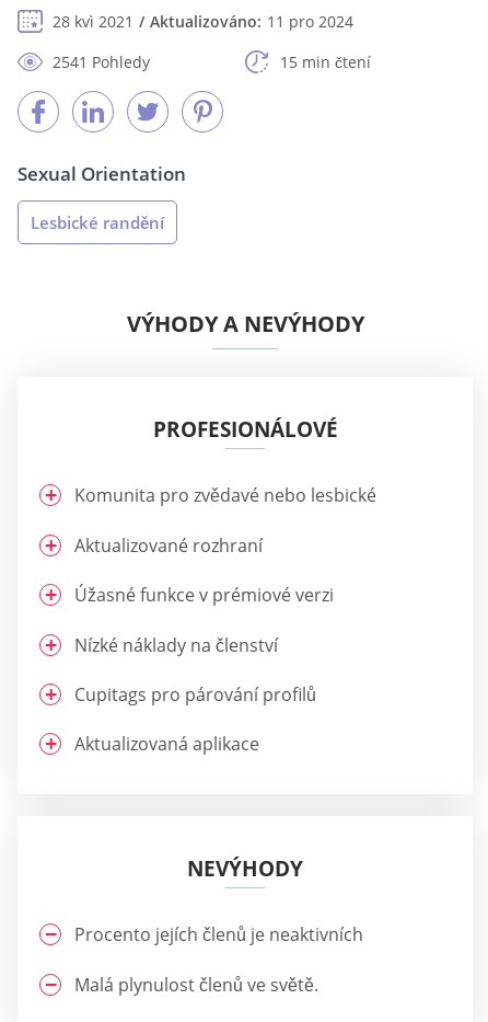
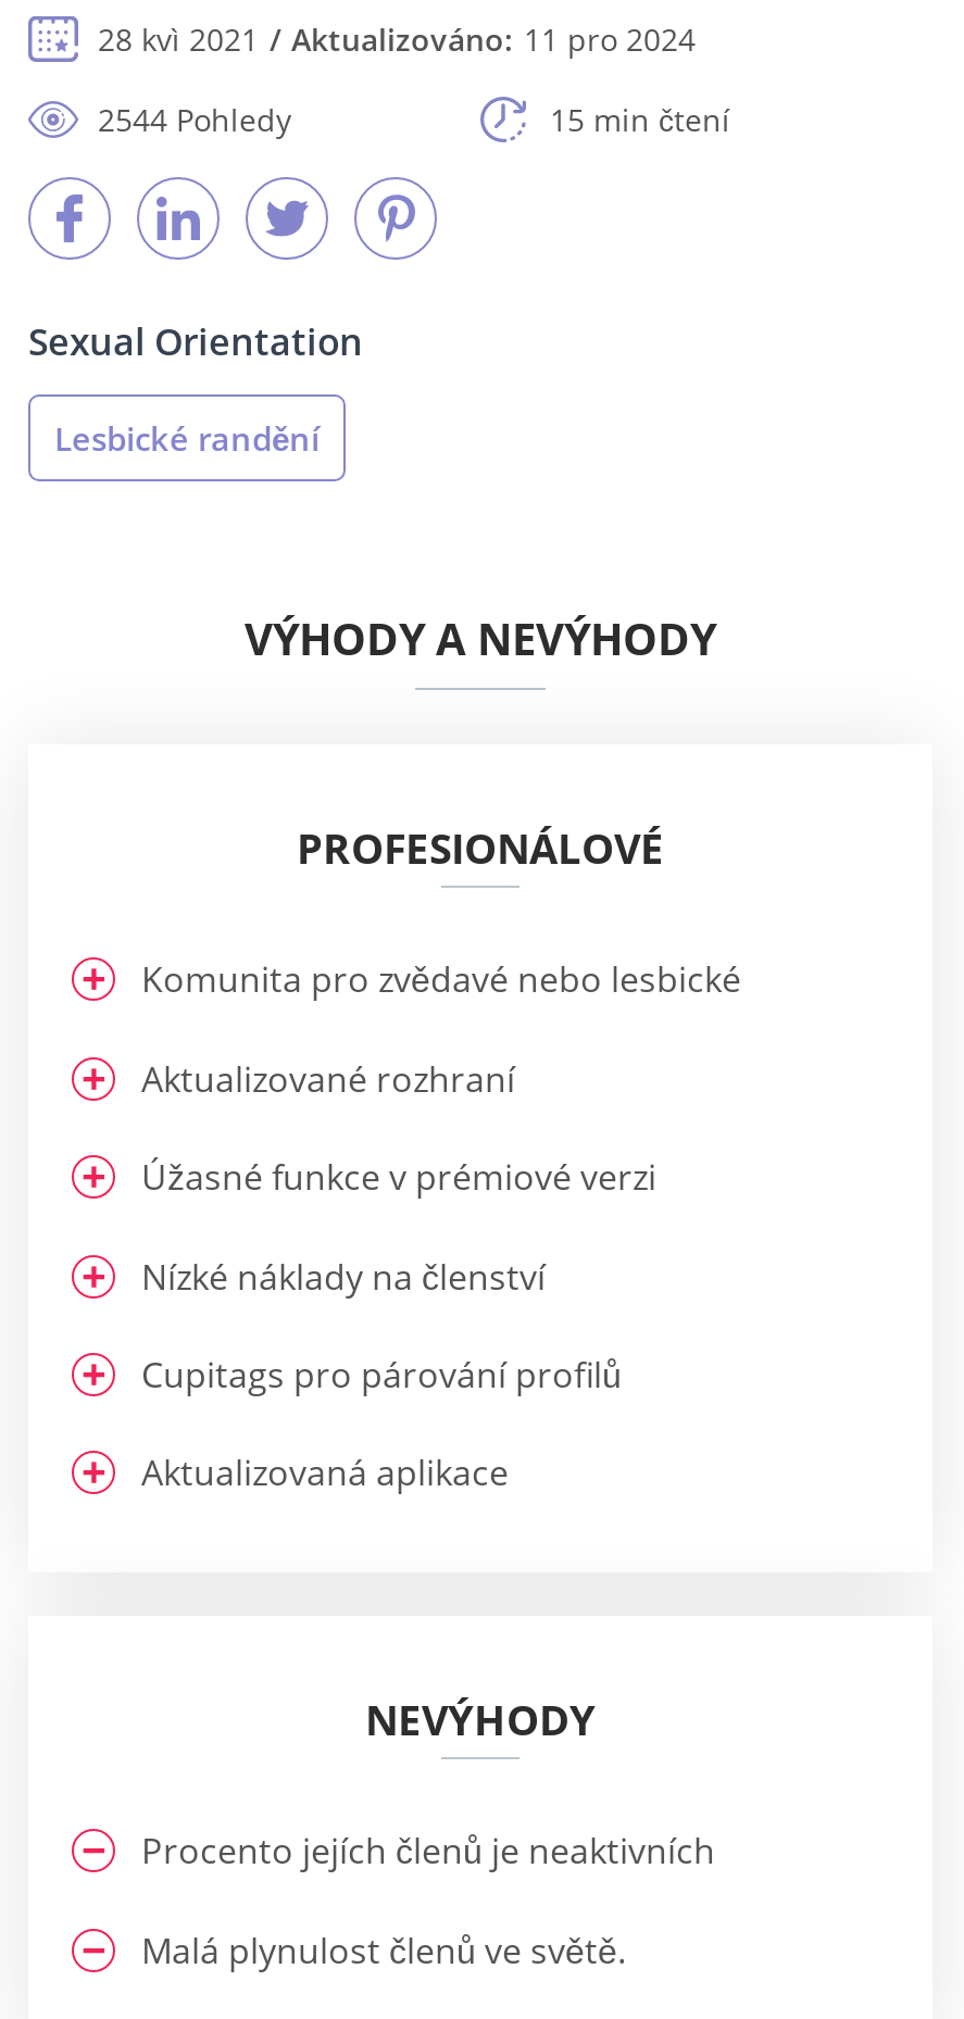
- 2541 Pohledy
+ 2544 Pohledy
